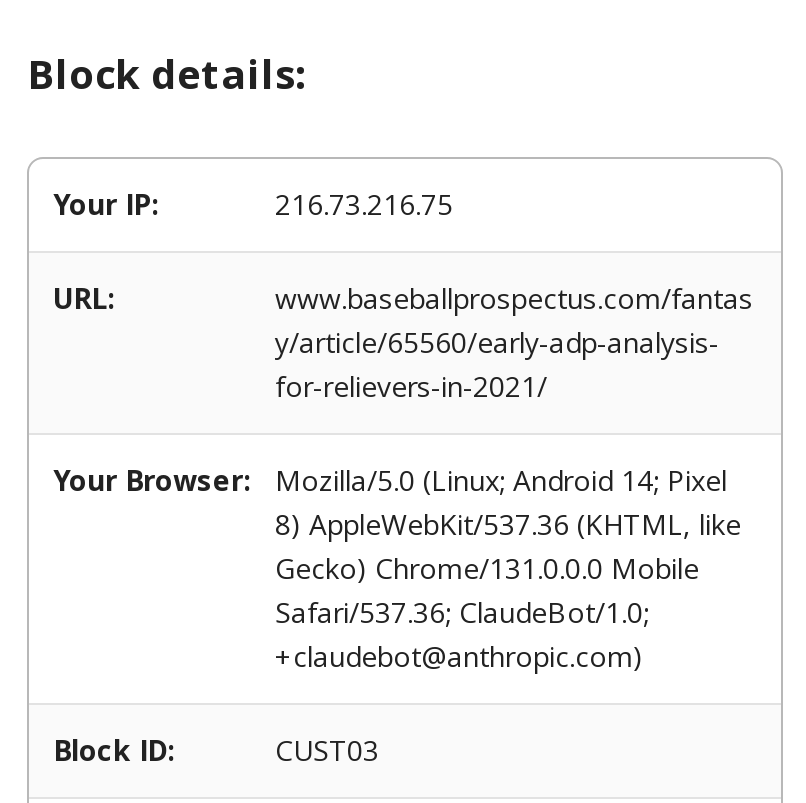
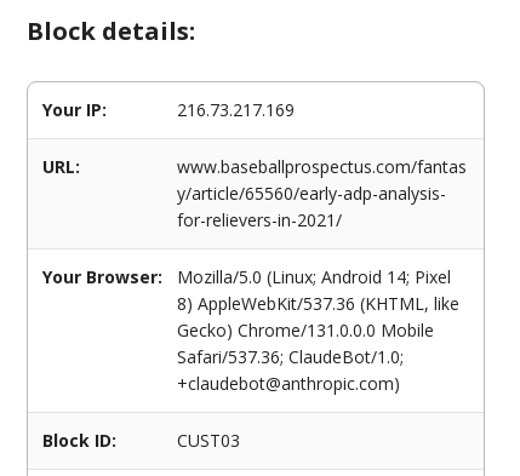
- 216.73.216.75
+ 216.73.217.169
